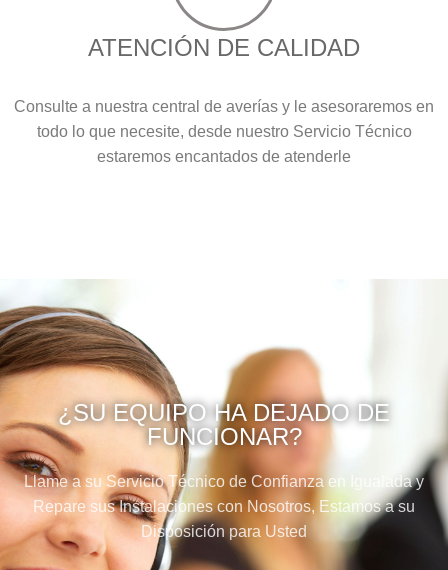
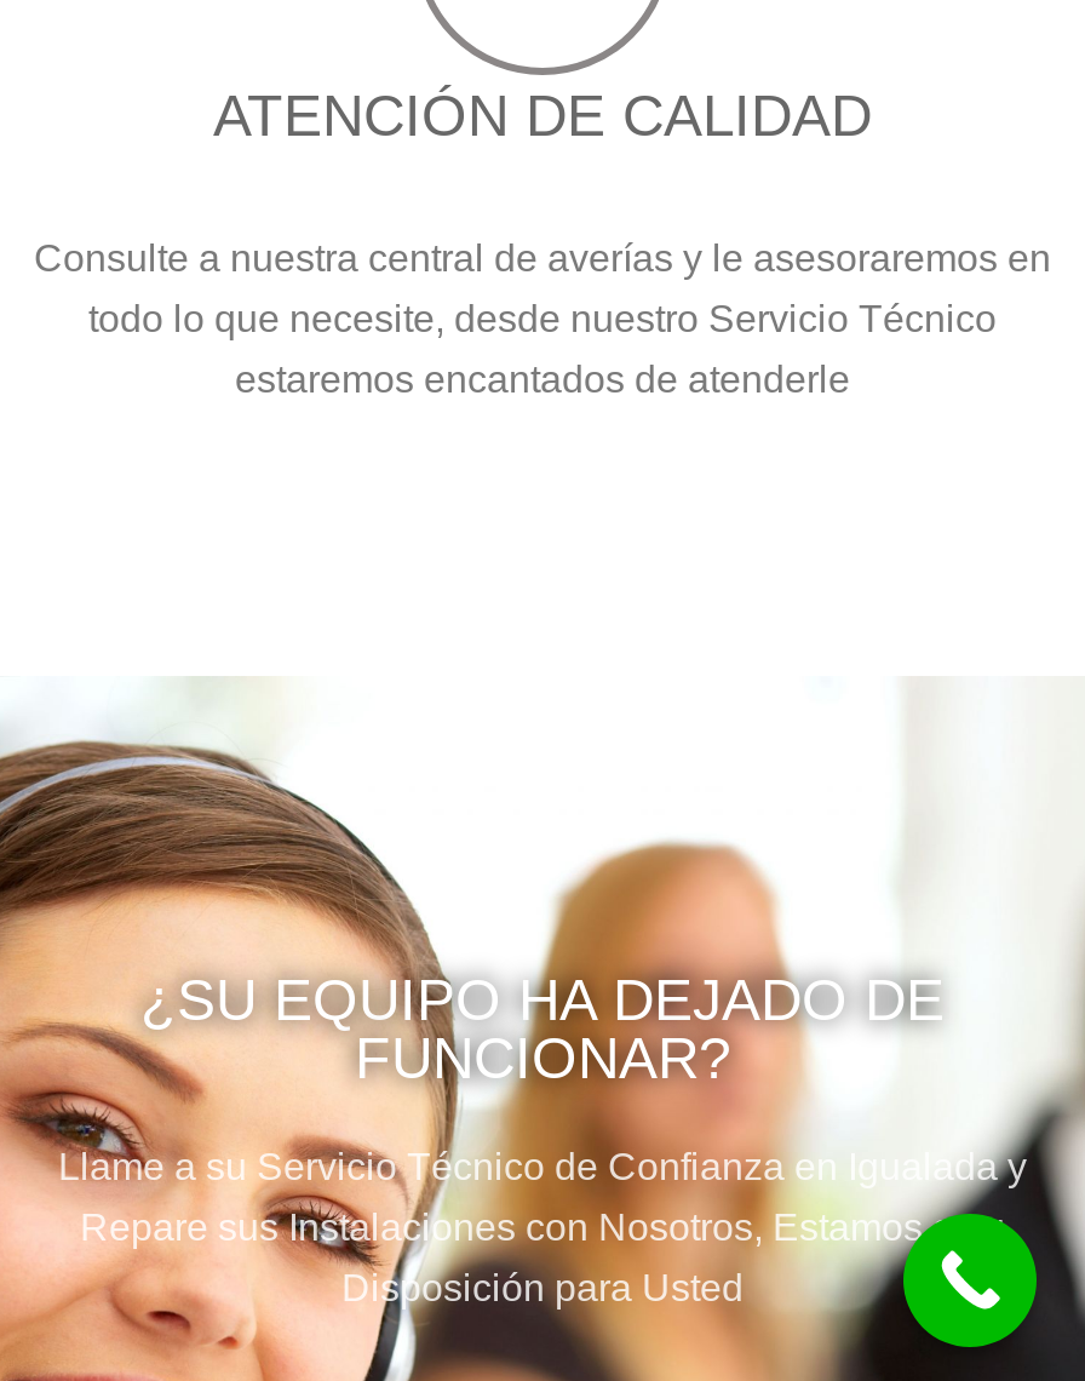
- [image]
+ [image]
